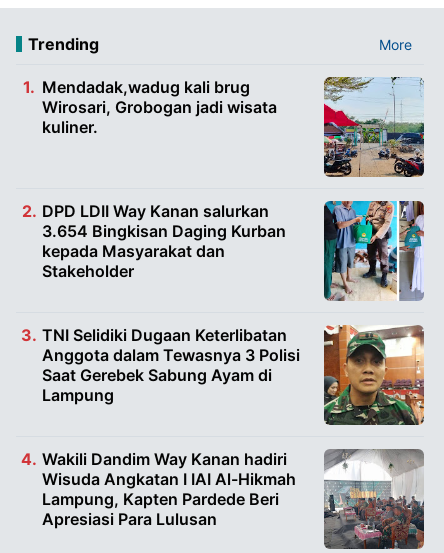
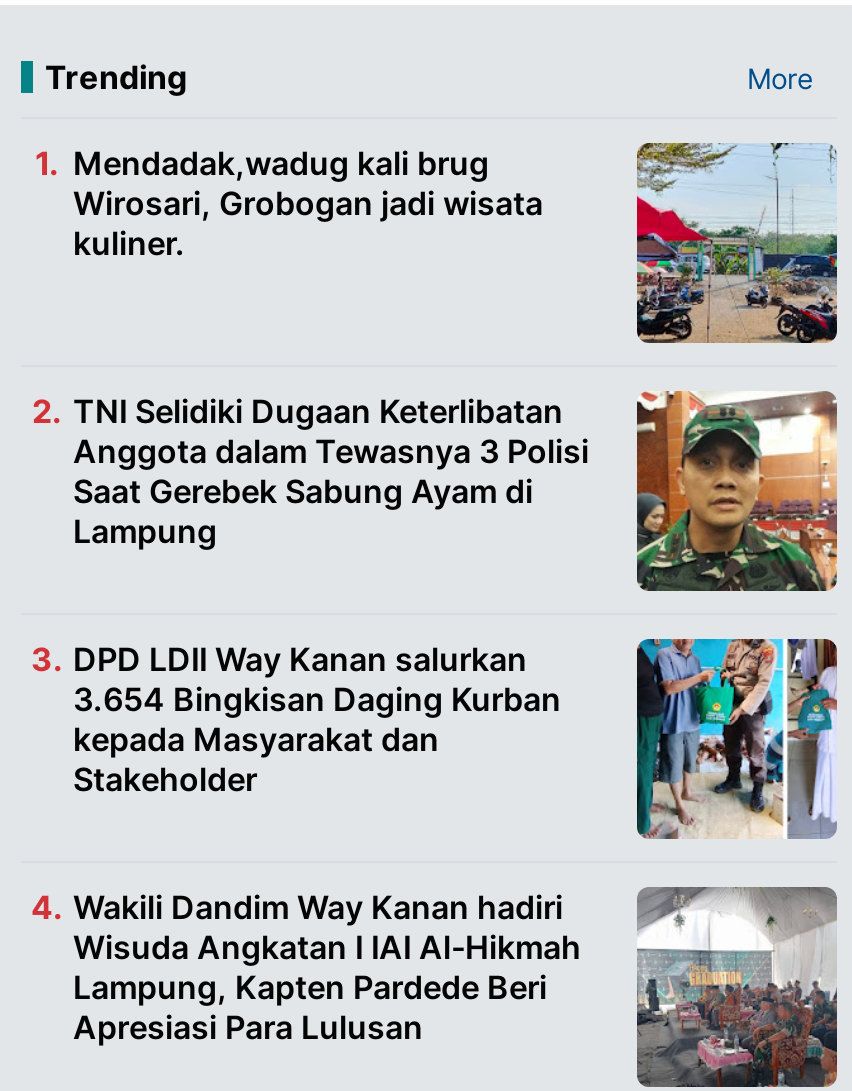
moved down: [image] | DPD LDII Way Kanan salurkan | 3.654 Bingkisan Daging Kurban | kepada Masyarakat dan | Stakeholder

moved up: [image] | TNI Selidiki Dugaan Keterlibatan | Anggota dalam Tewasnya 3 Polisi | Saat Gerebek Sabung Ayam di | Lampung
